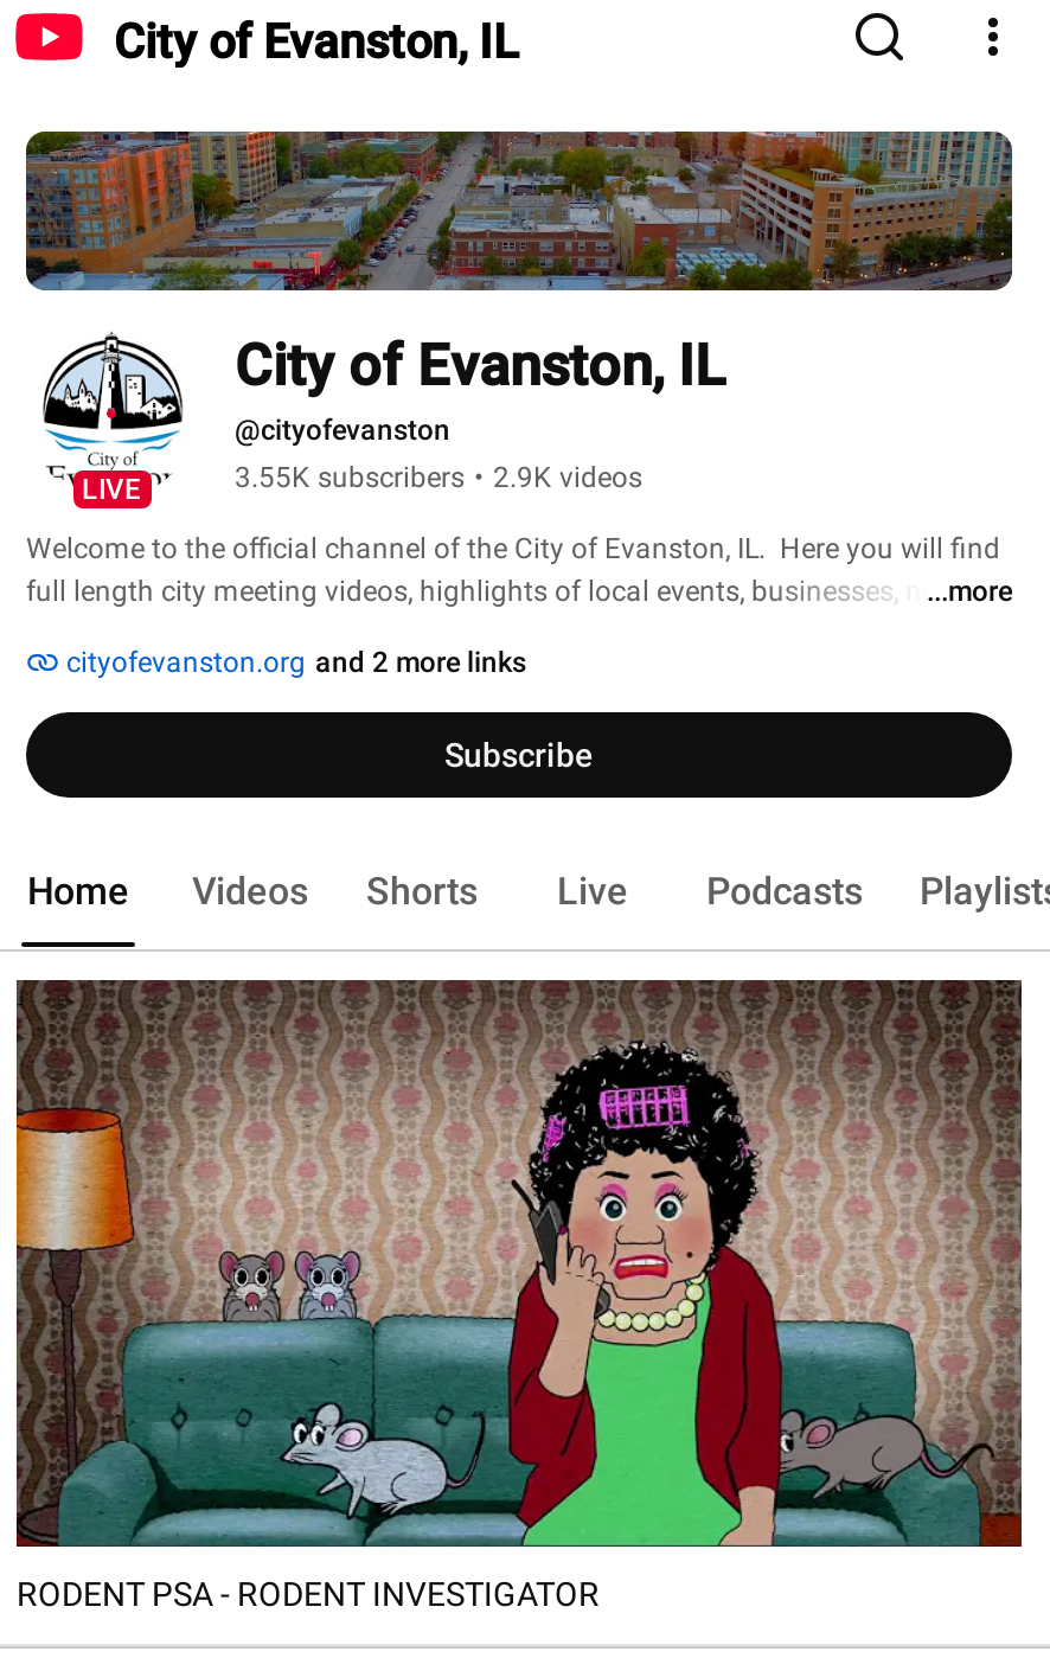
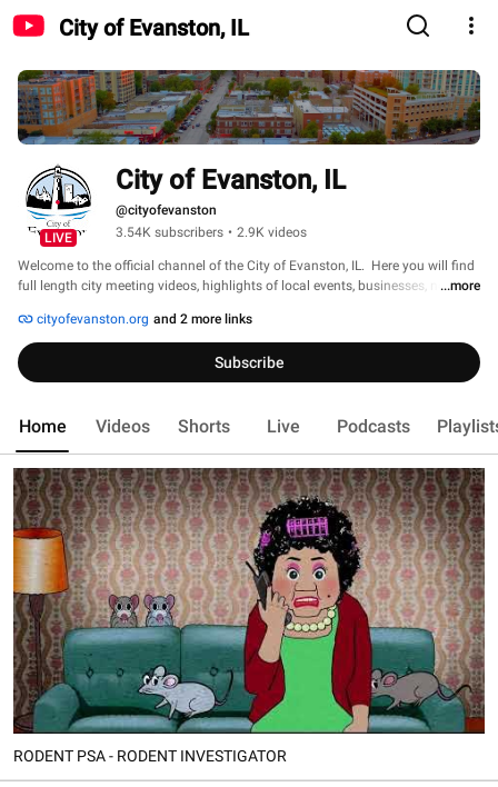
- 3.55K subscribers • 2.9K videos
+ 3.54K subscribers • 2.9K videos
